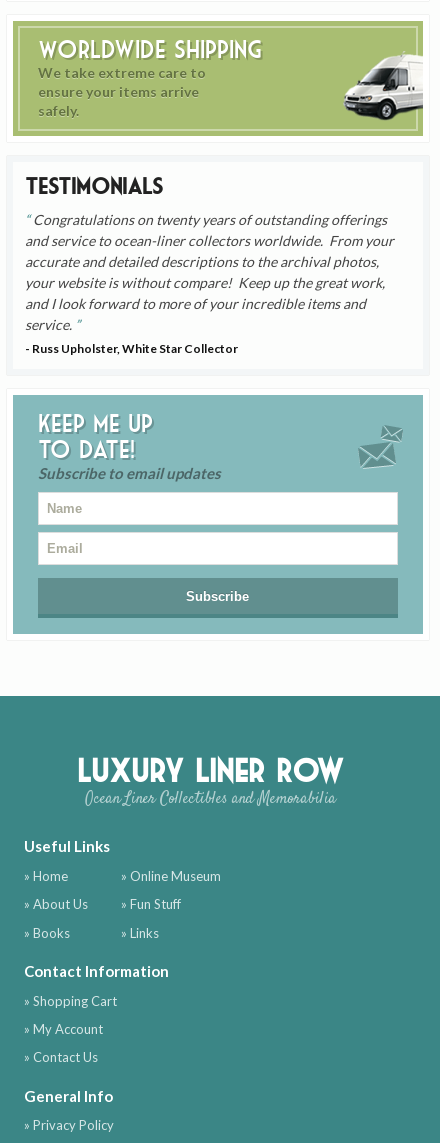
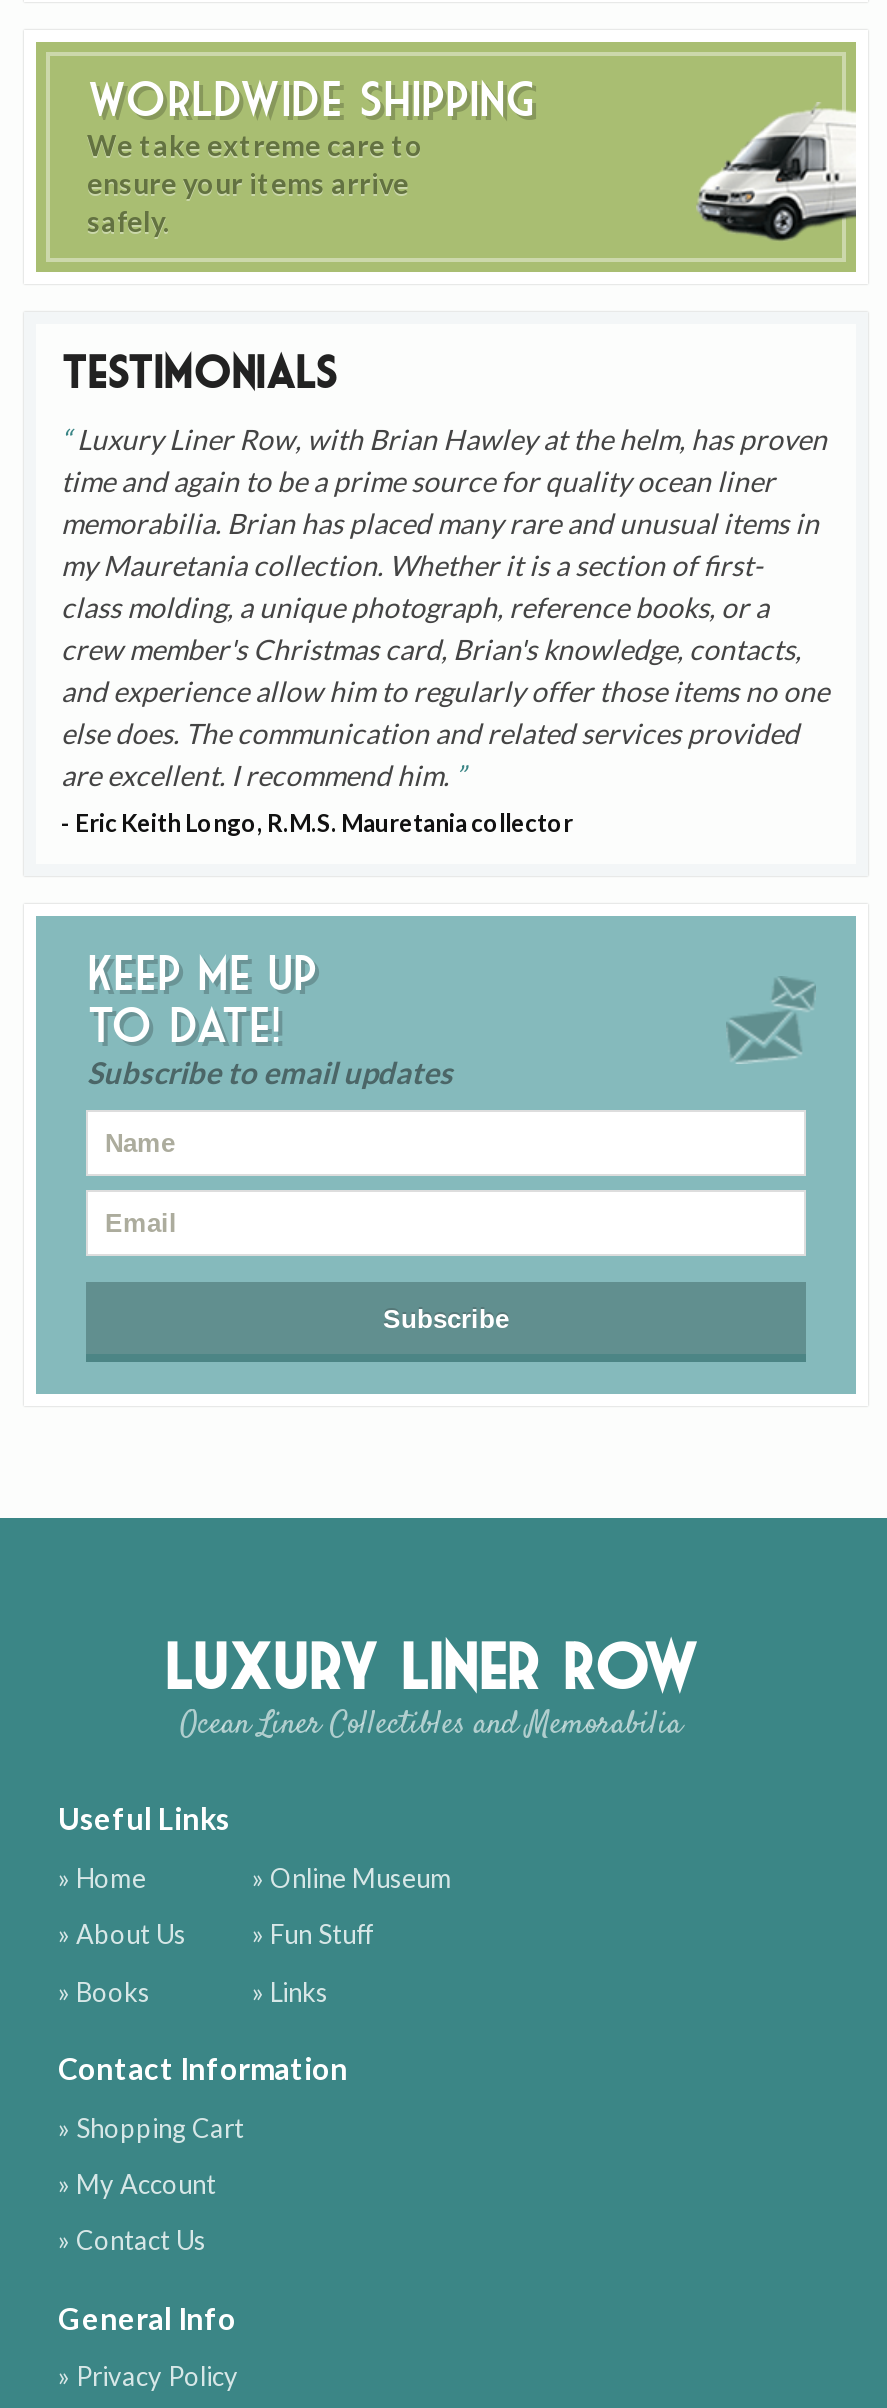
- Congratulations on twenty years of outstanding offerings
- and service to ocean-liner collectors worldwide. From your
- accurate and detailed descriptions to the archival photos,
- your website is without compare! Keep up the great work,
- and I look forward to more of your incredible items and
- service.
- - Russ Upholster, White Star Collector
+ Luxury Liner Row, with Brian Hawley at the helm, has proven
+ time and again to be a prime source for quality ocean liner
+ memorabilia. Brian has placed many rare and unusual items in
+ my Mauretania collection. Whether it is a section of first-
+ class molding, a unique photograph, reference books, or a
+ crew member's Christmas card, Brian's knowledge, contacts,
+ and experience allow him to regularly offer those items no one
+ else does. The communication and related services provided
+ are excellent. I recommend him.
+ - Eric Keith Longo, R.M.S. Mauretania collector
